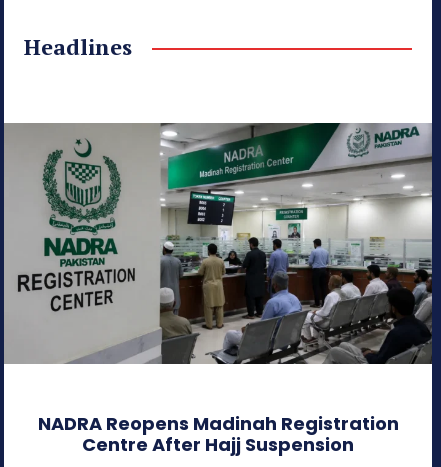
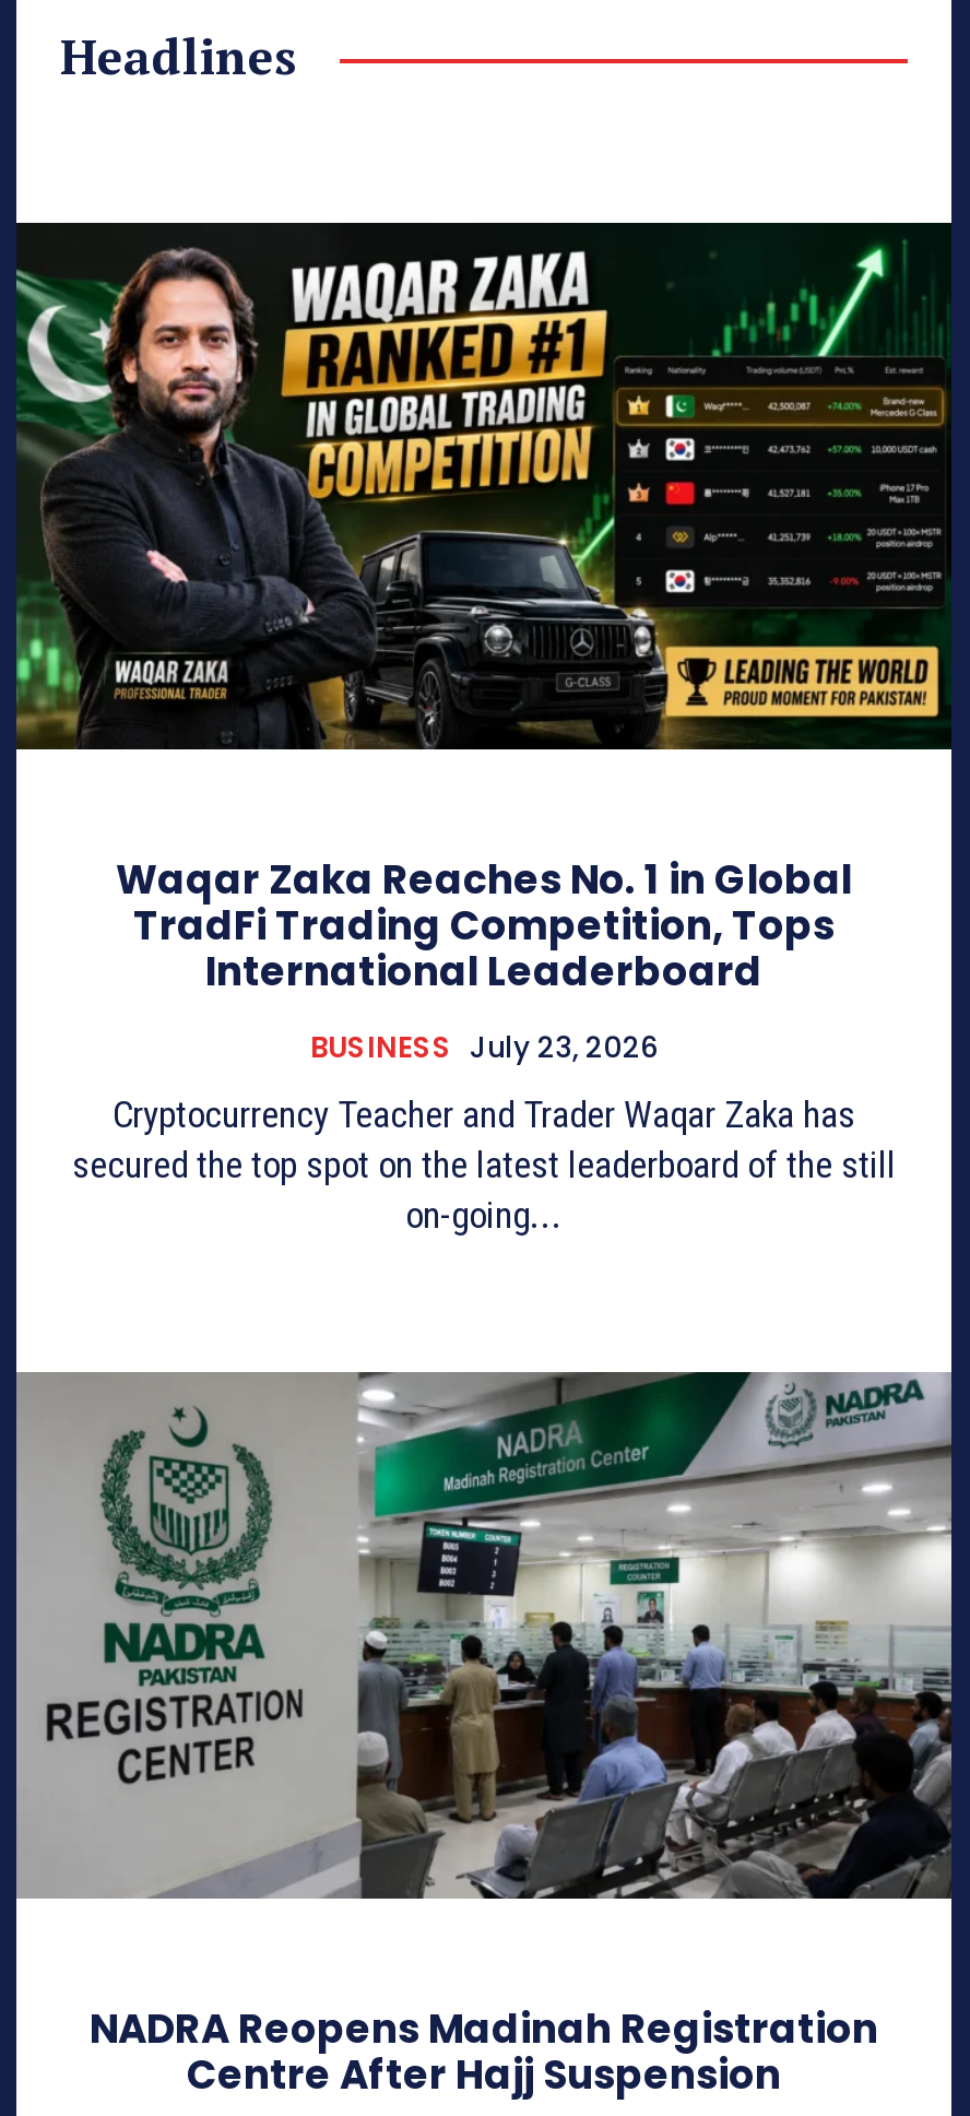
+ [image]

+ Waqar Zaka Reaches No. 1 in Global
+ TradFi Trading Competition, Tops
+ International Leaderboard
+ BUSINESS July 23, 2026
+ Cryptocurrency Teacher and Trader Waqar Zaka has
+ secured the top spot on the latest leaderboard of the still
+ on-going...
